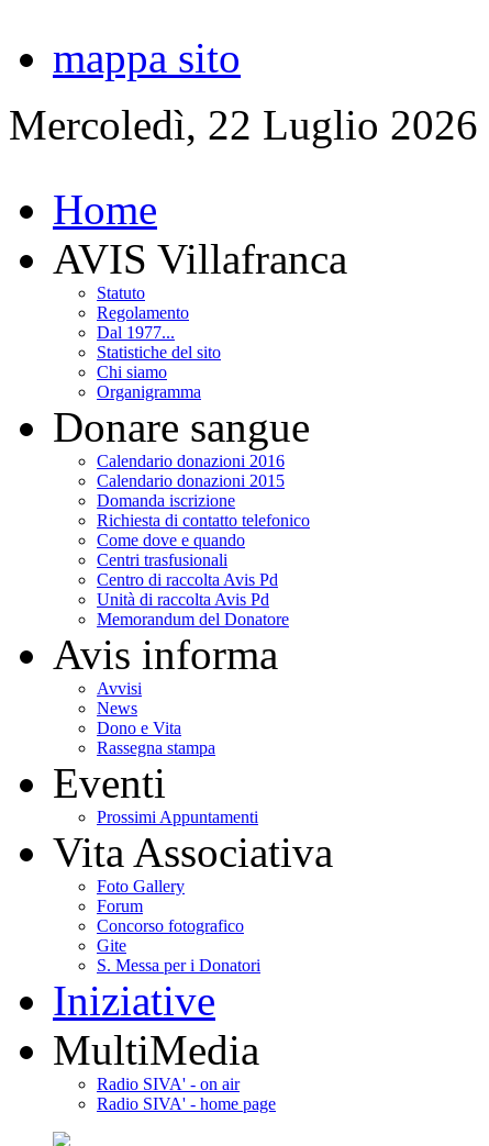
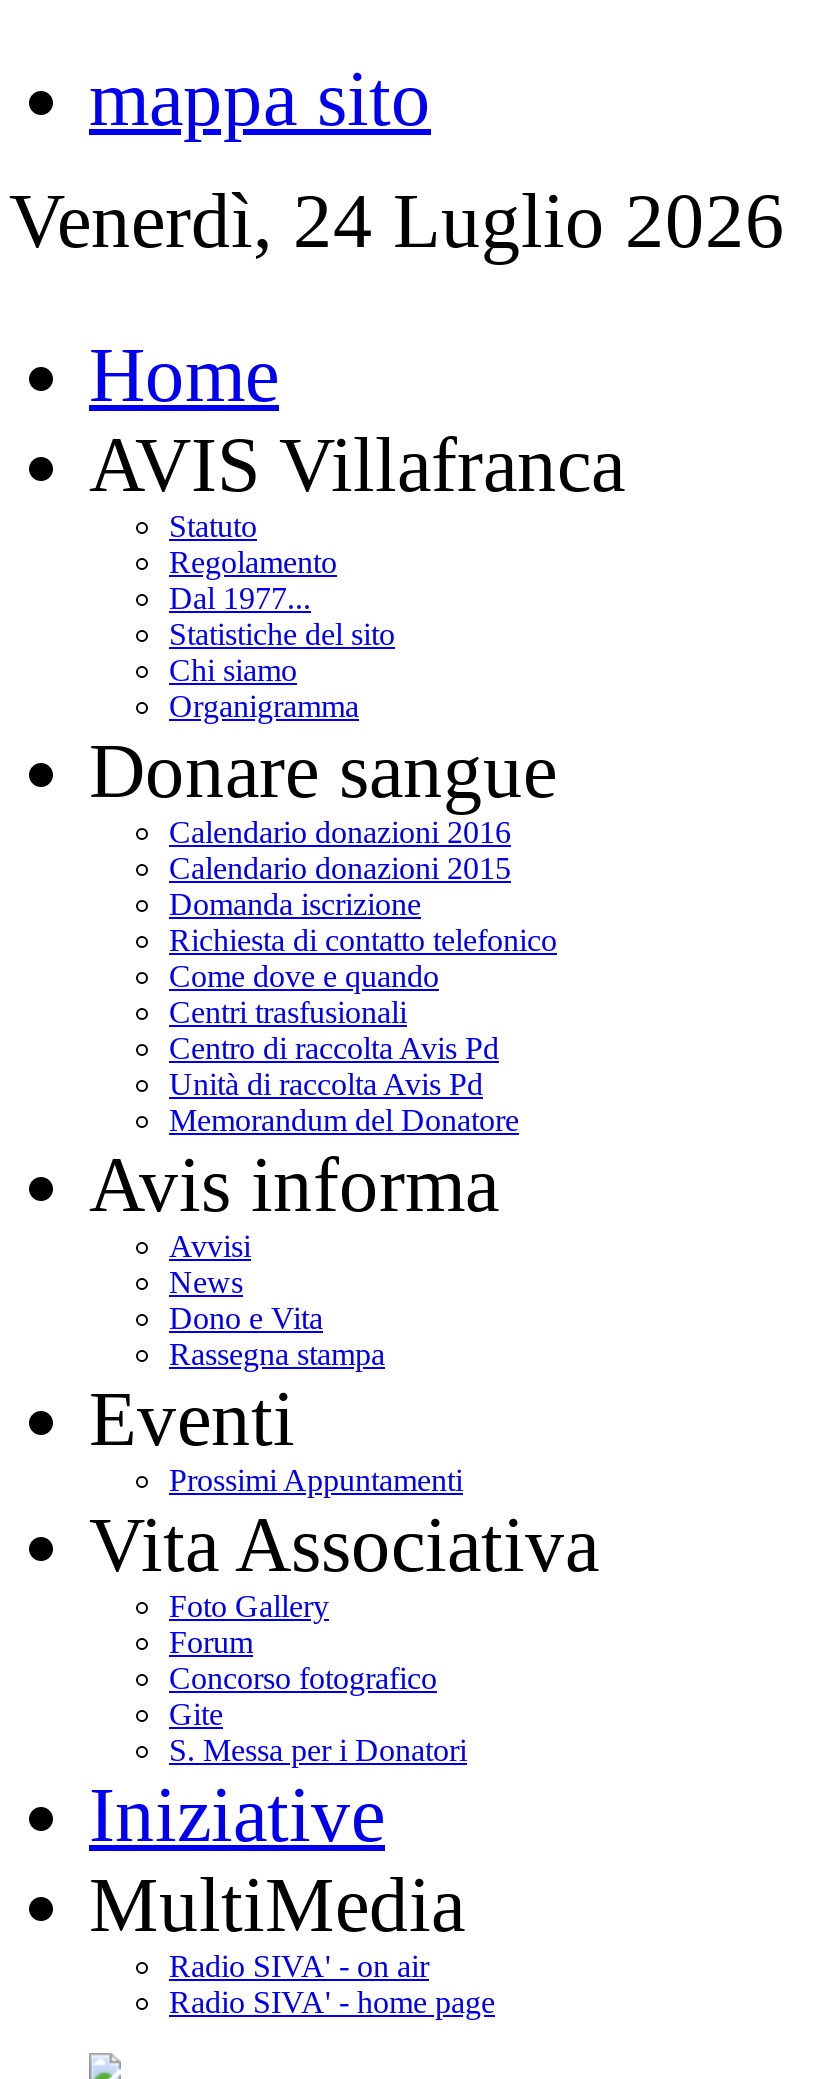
- Mercoledì, 22 Luglio 2026
+ Venerdì, 24 Luglio 2026
